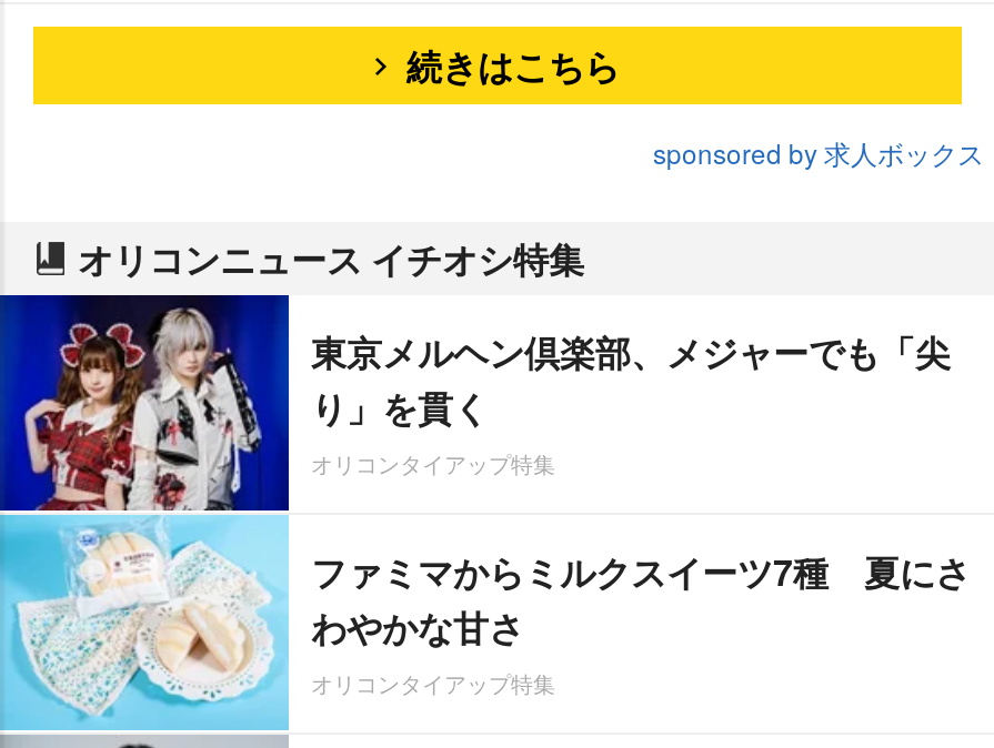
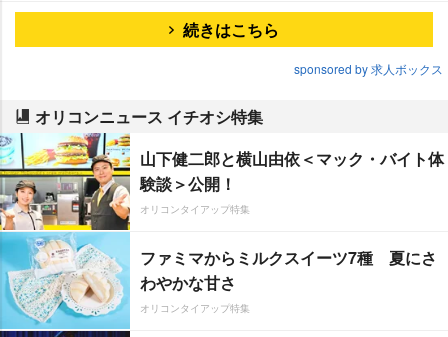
- [image]
- 東京メルヘン倶楽部、メジャーでも「尖
- り」を貫く
+ [image]
+ 山下健二郎と横山由依＜マック・バイト体
+ 験談＞公開！
